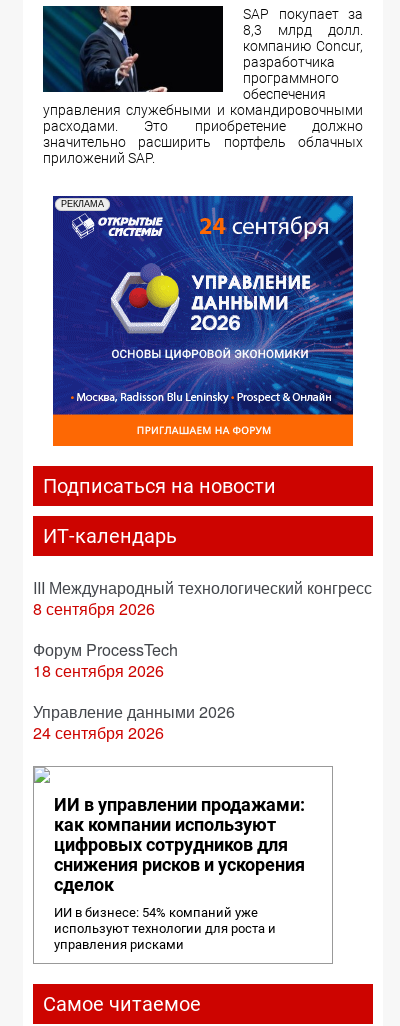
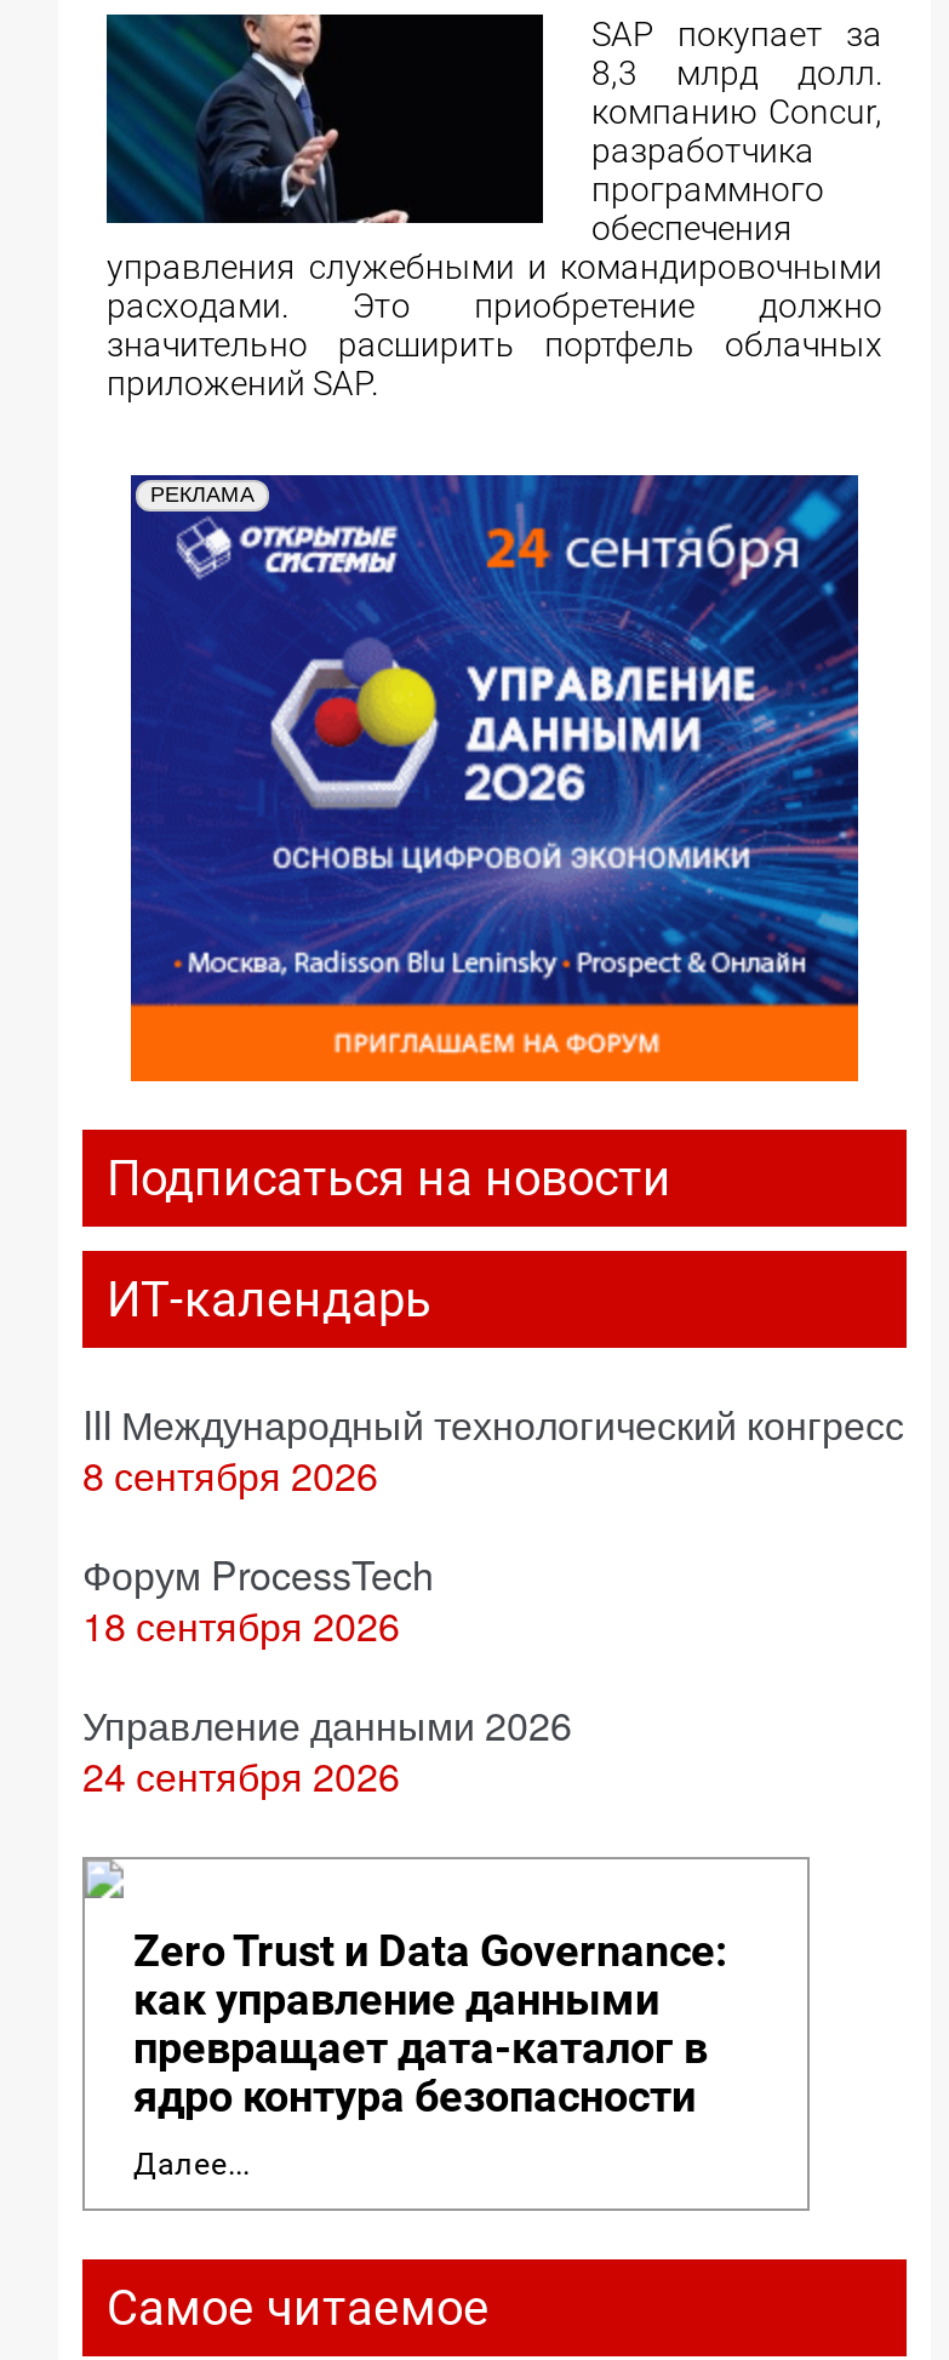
- ИИ в управлении продажами:
- как компании используют
- цифровых сотрудников для
- снижения рисков и ускорения
- сделок
+ Zero Trust и Data Governance:
+ как управление данными
+ превращает дата-каталог в
+ ядро контура безопасности

- ИИ в бизнесе: 54% компаний уже
- используют технологии для роста и
- управления рисками
+ Далее...
